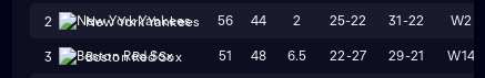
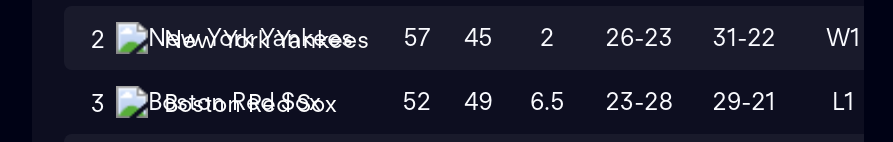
- 56
+ 57

- 44
+ 45

- 25-22
+ 26-23

- W2
+ W1

- 51
+ 52

- 48
+ 49

- 22-27
+ 23-28

- W14
+ L1
